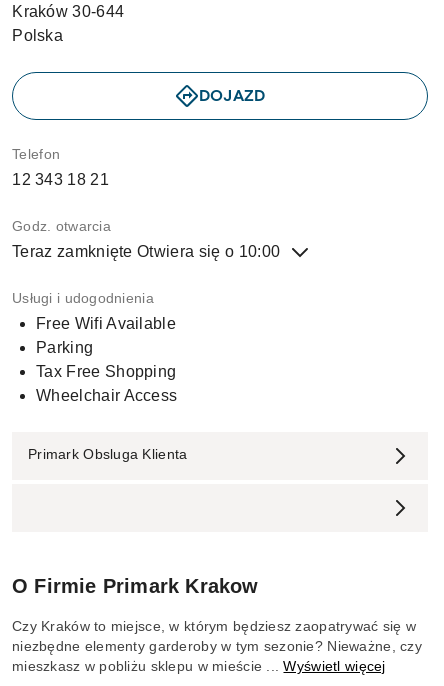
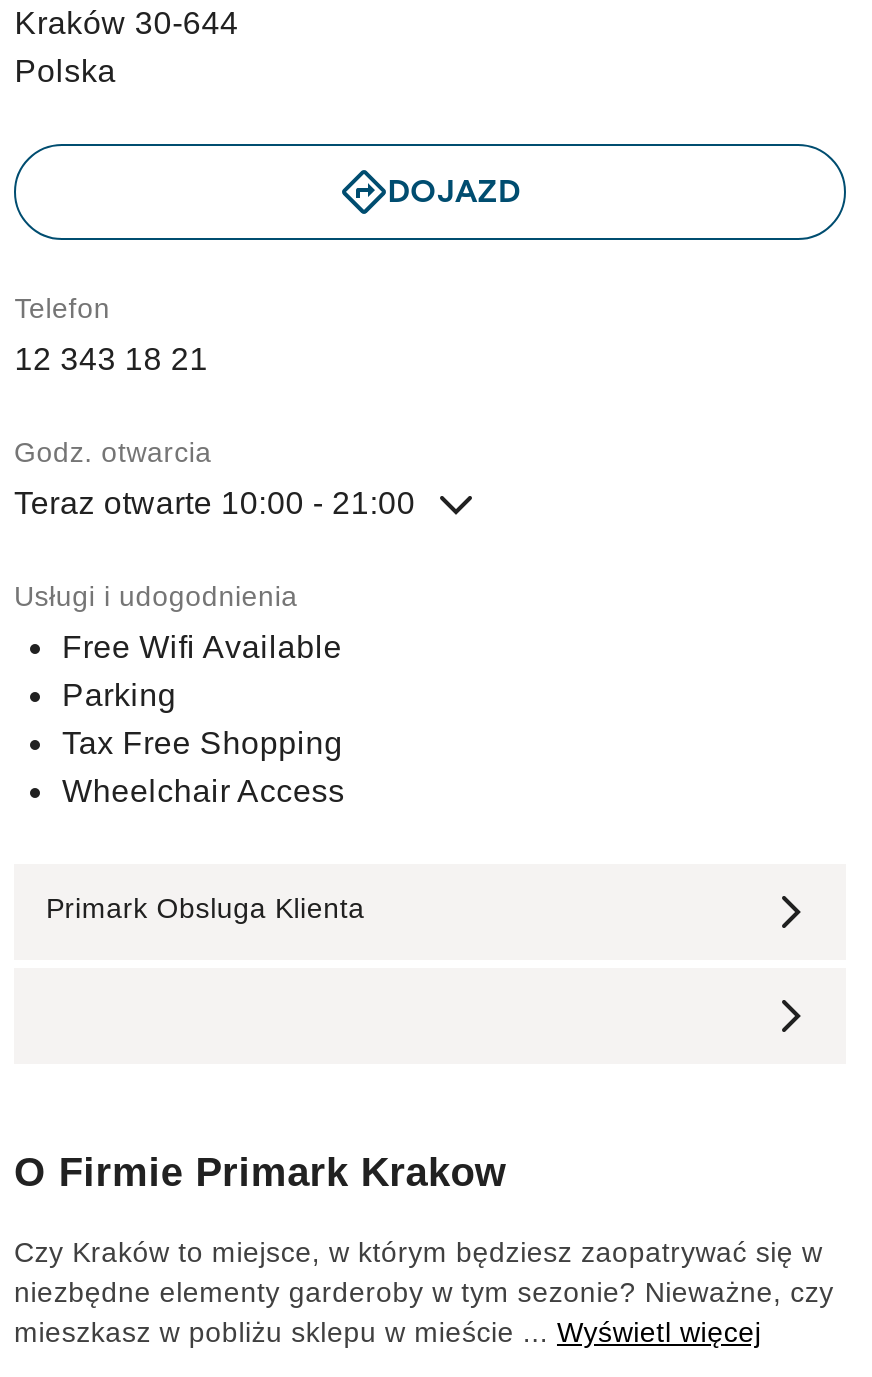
- Teraz zamknięte Otwiera się o 10:00
+ Teraz otwarte 10:00 - 21:00
